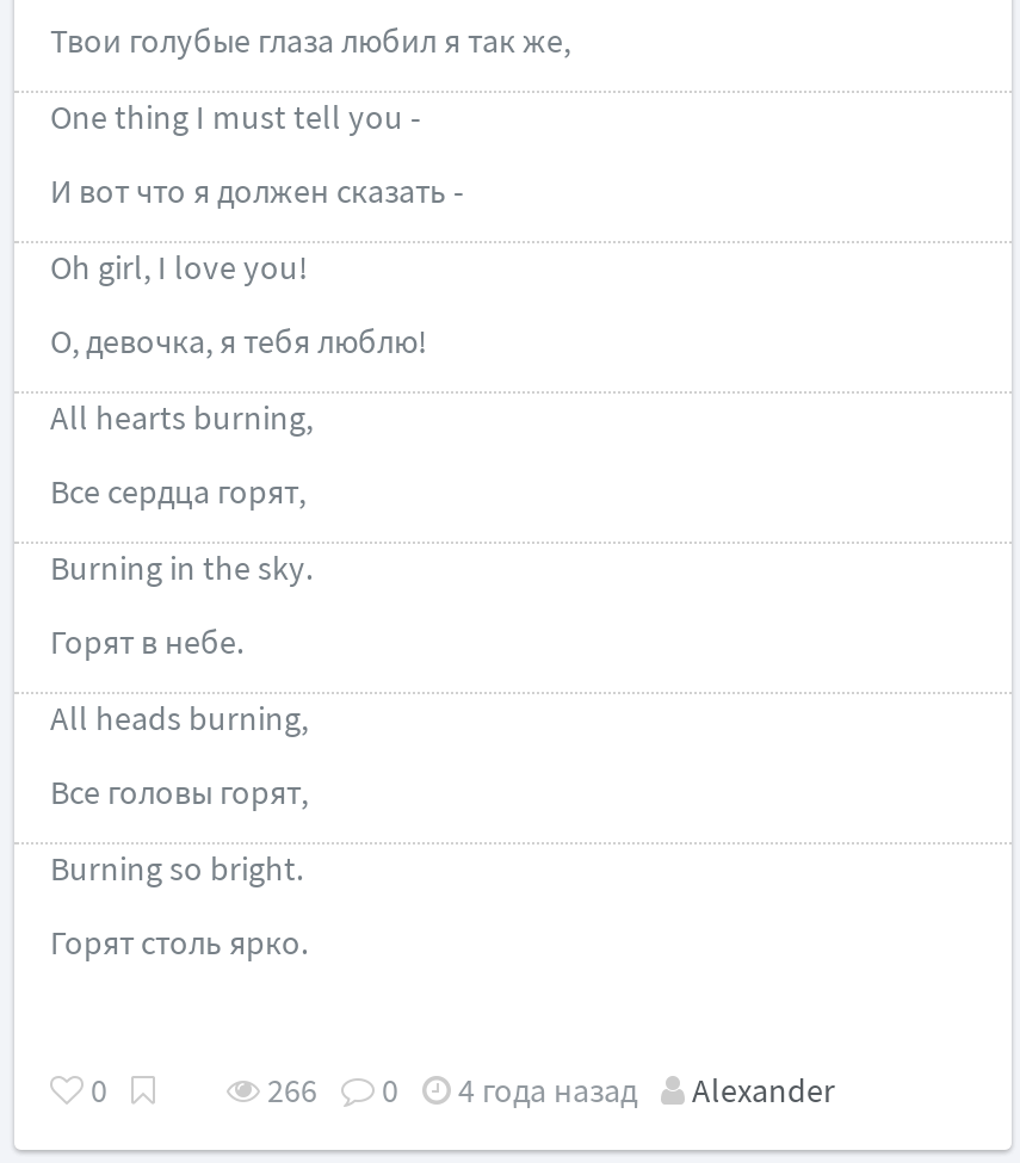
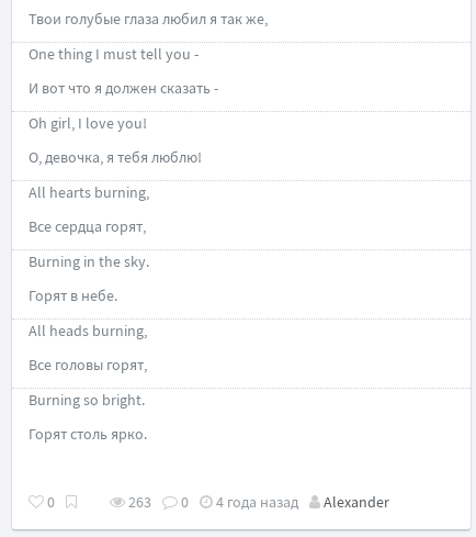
- 266 0 4 года назад Alexander
+ 263 0 4 года назад Alexander
